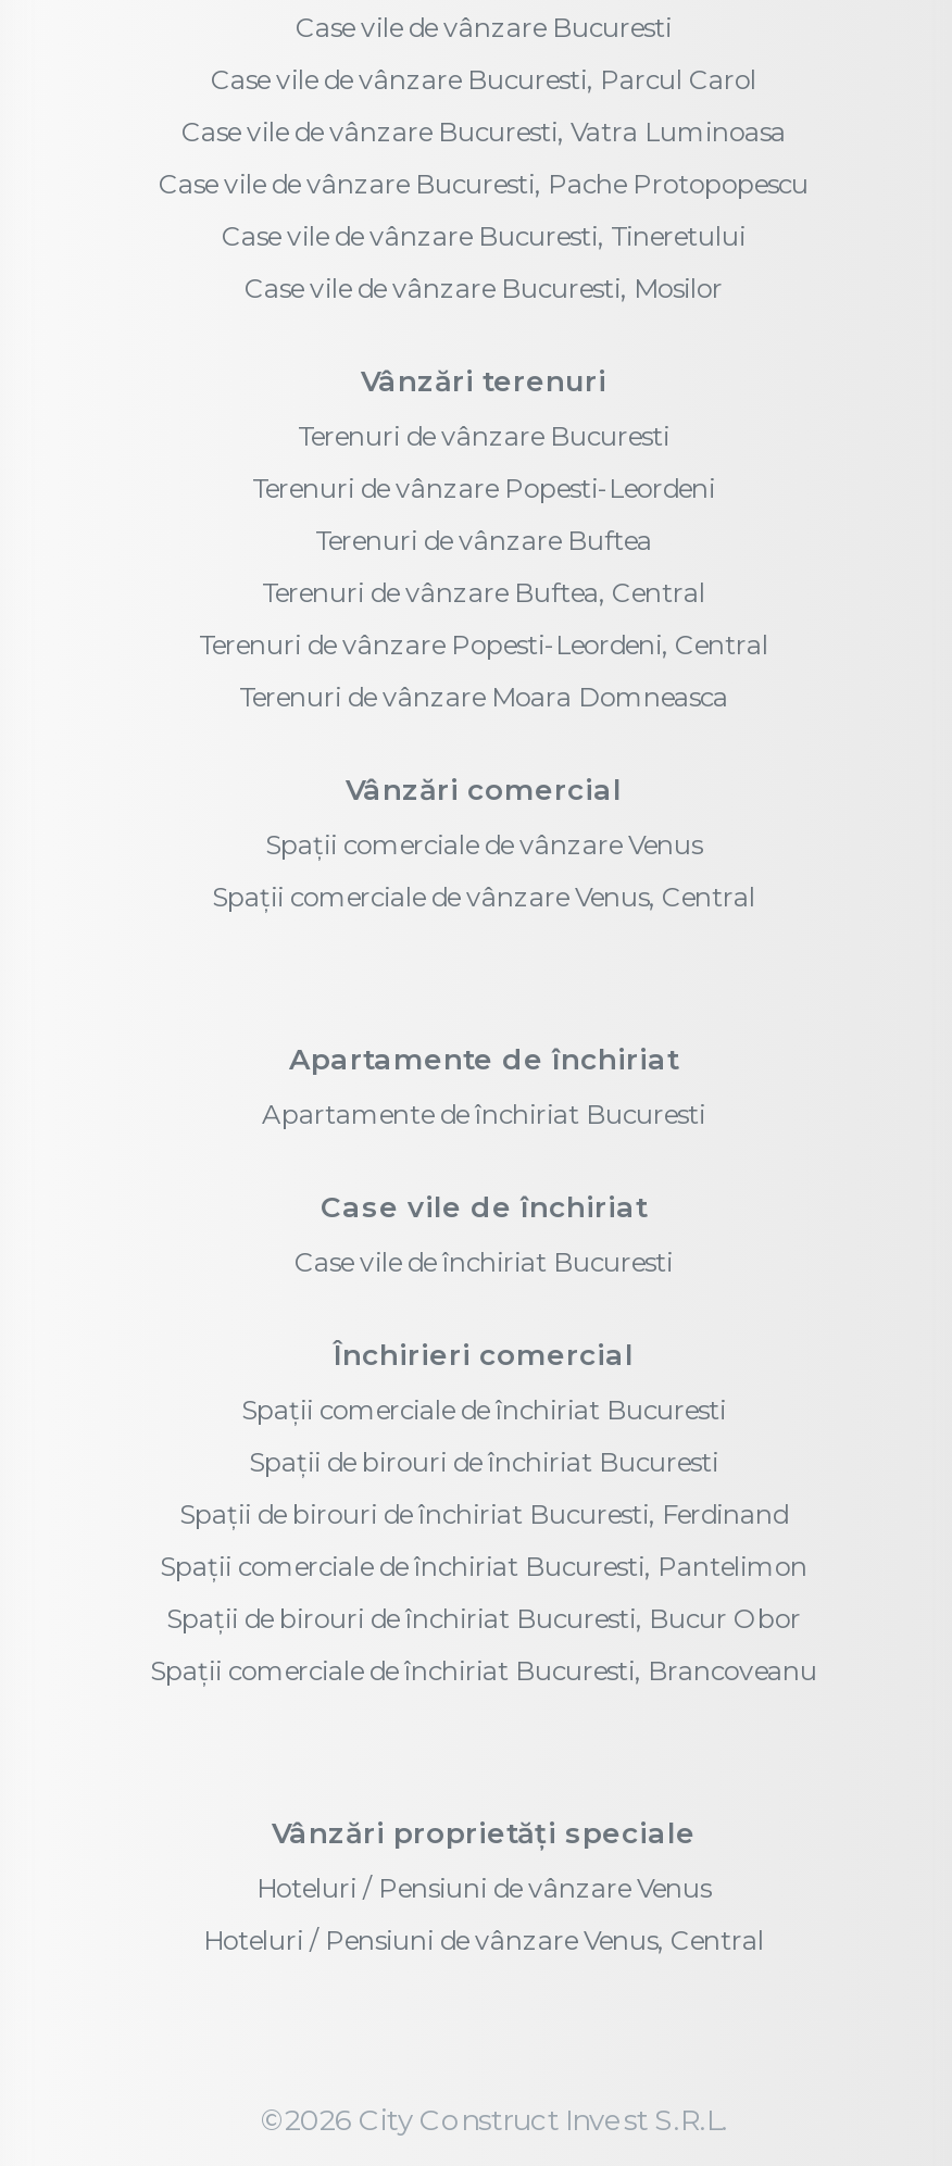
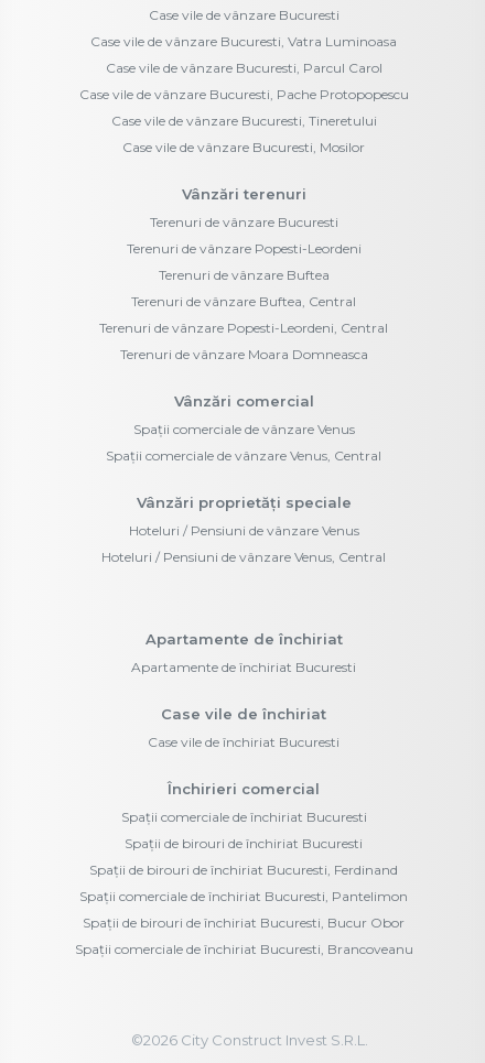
moved down: Case vile de vânzare Bucuresti, Parcul Carol

moved down: Apartamente de închiriat | Apartamente de închiriat Bucuresti | Case vile de închiriat | ... | Spații de birouri de închiriat Bucuresti, Bucur Obor | Spații comerciale de închiriat Bucuresti, Brancoveanu

moved up: Vânzări proprietăți speciale | Hoteluri / Pensiuni de vânzare Venus | Hoteluri / Pensiuni de vânzare Venus, Central
